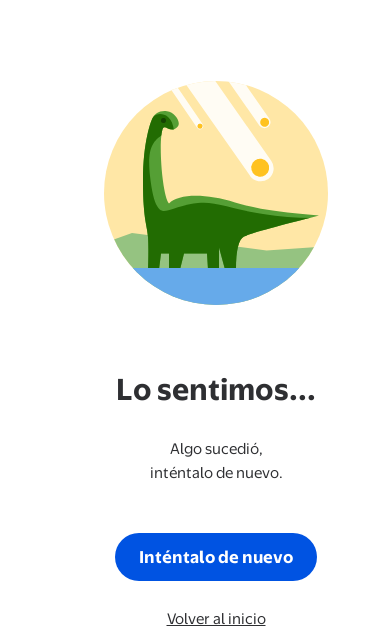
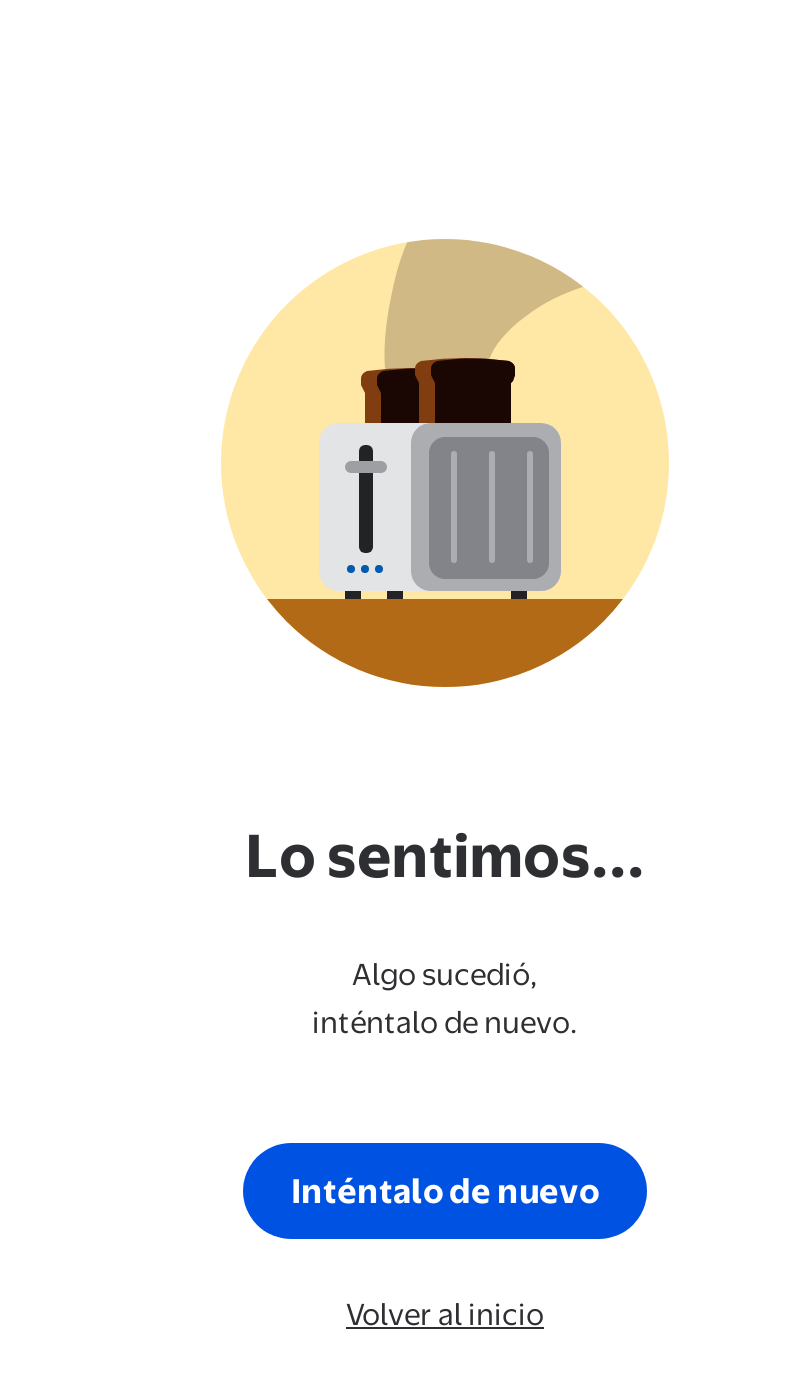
- [image]
+ [image]
